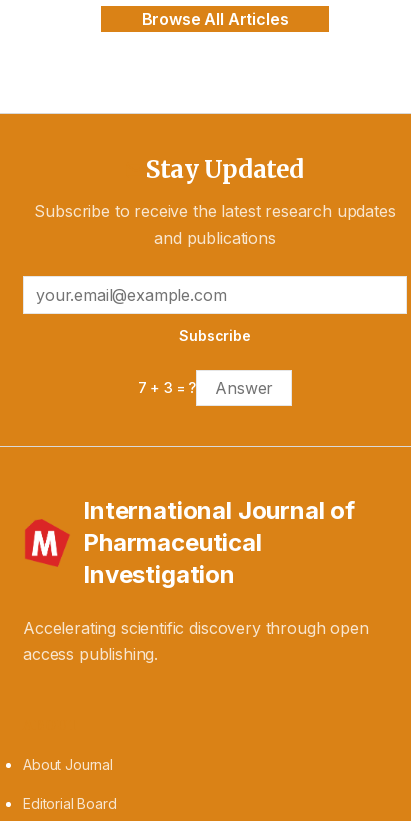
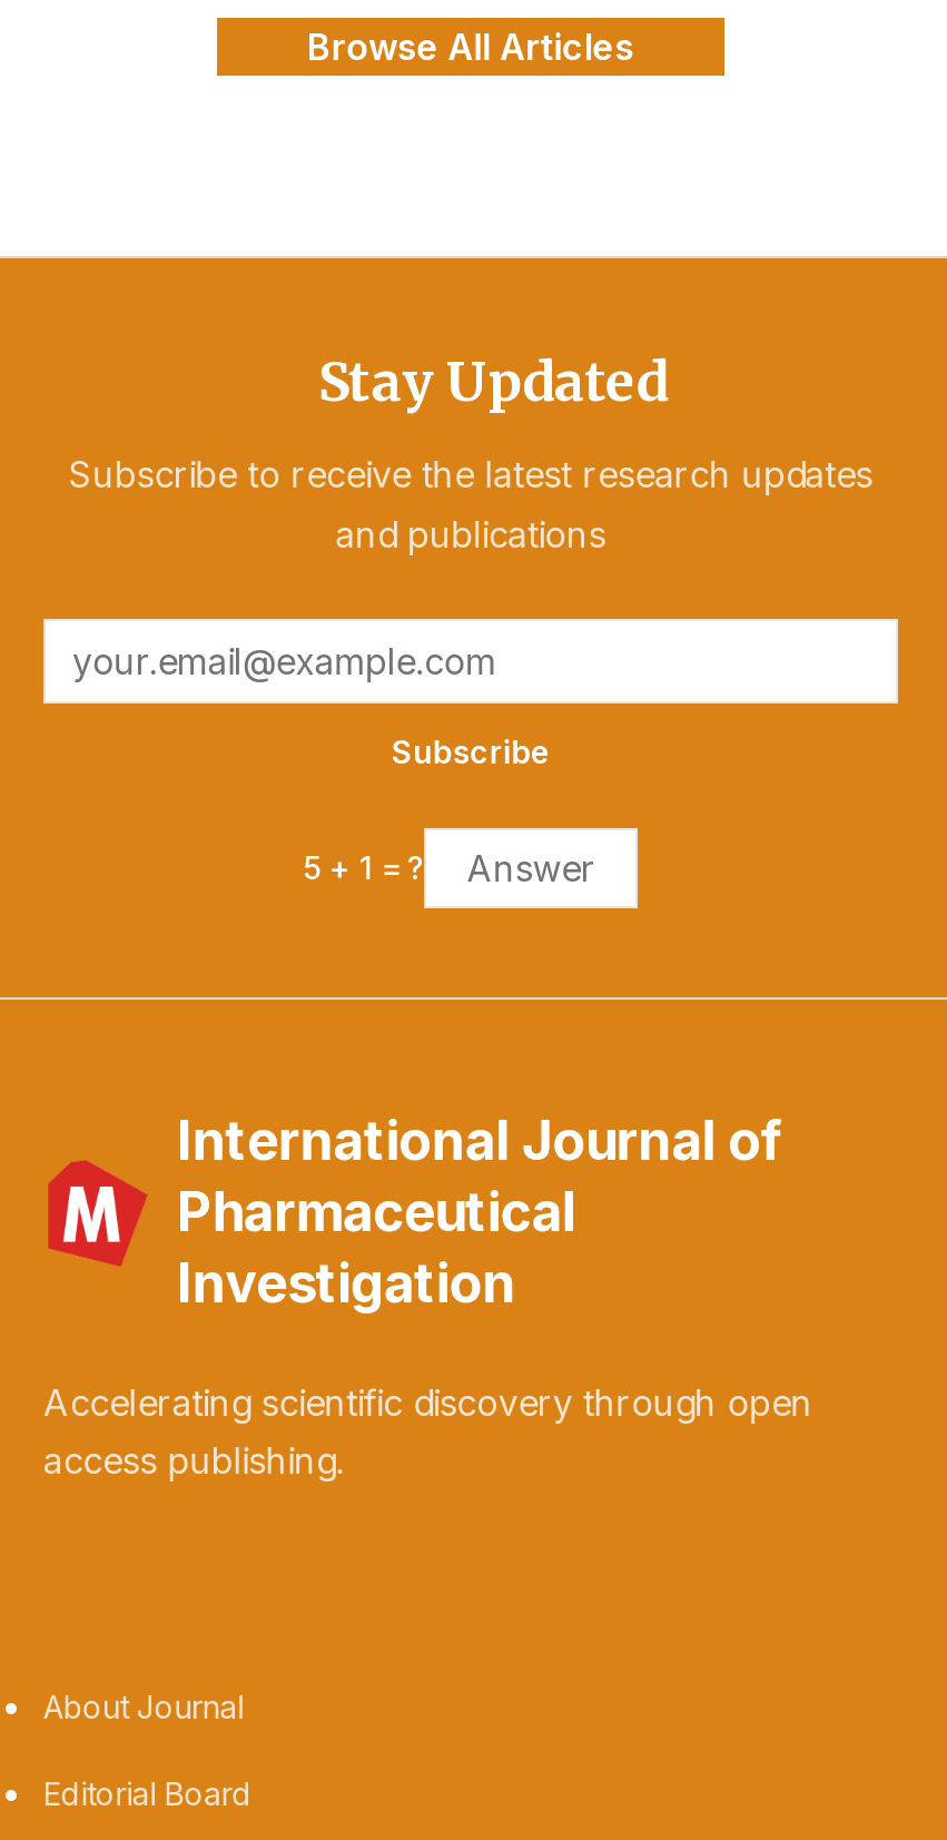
- 7 + 3 = ?
+ 5 + 1 = ?
